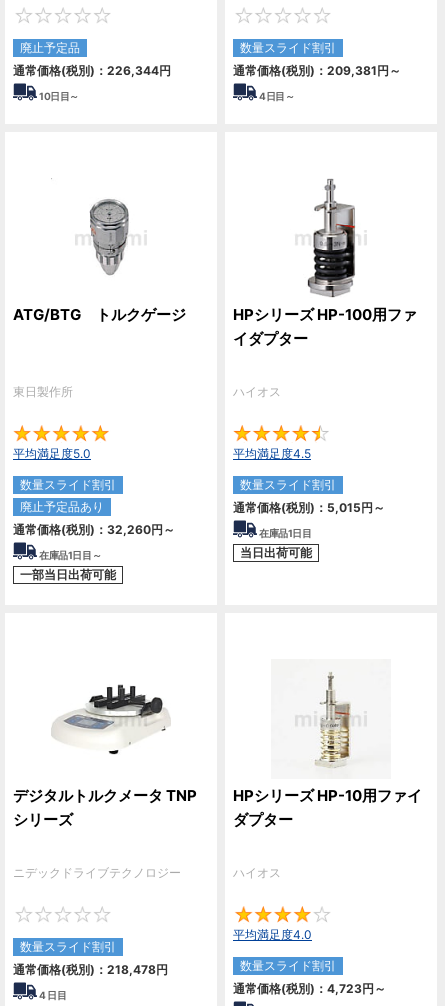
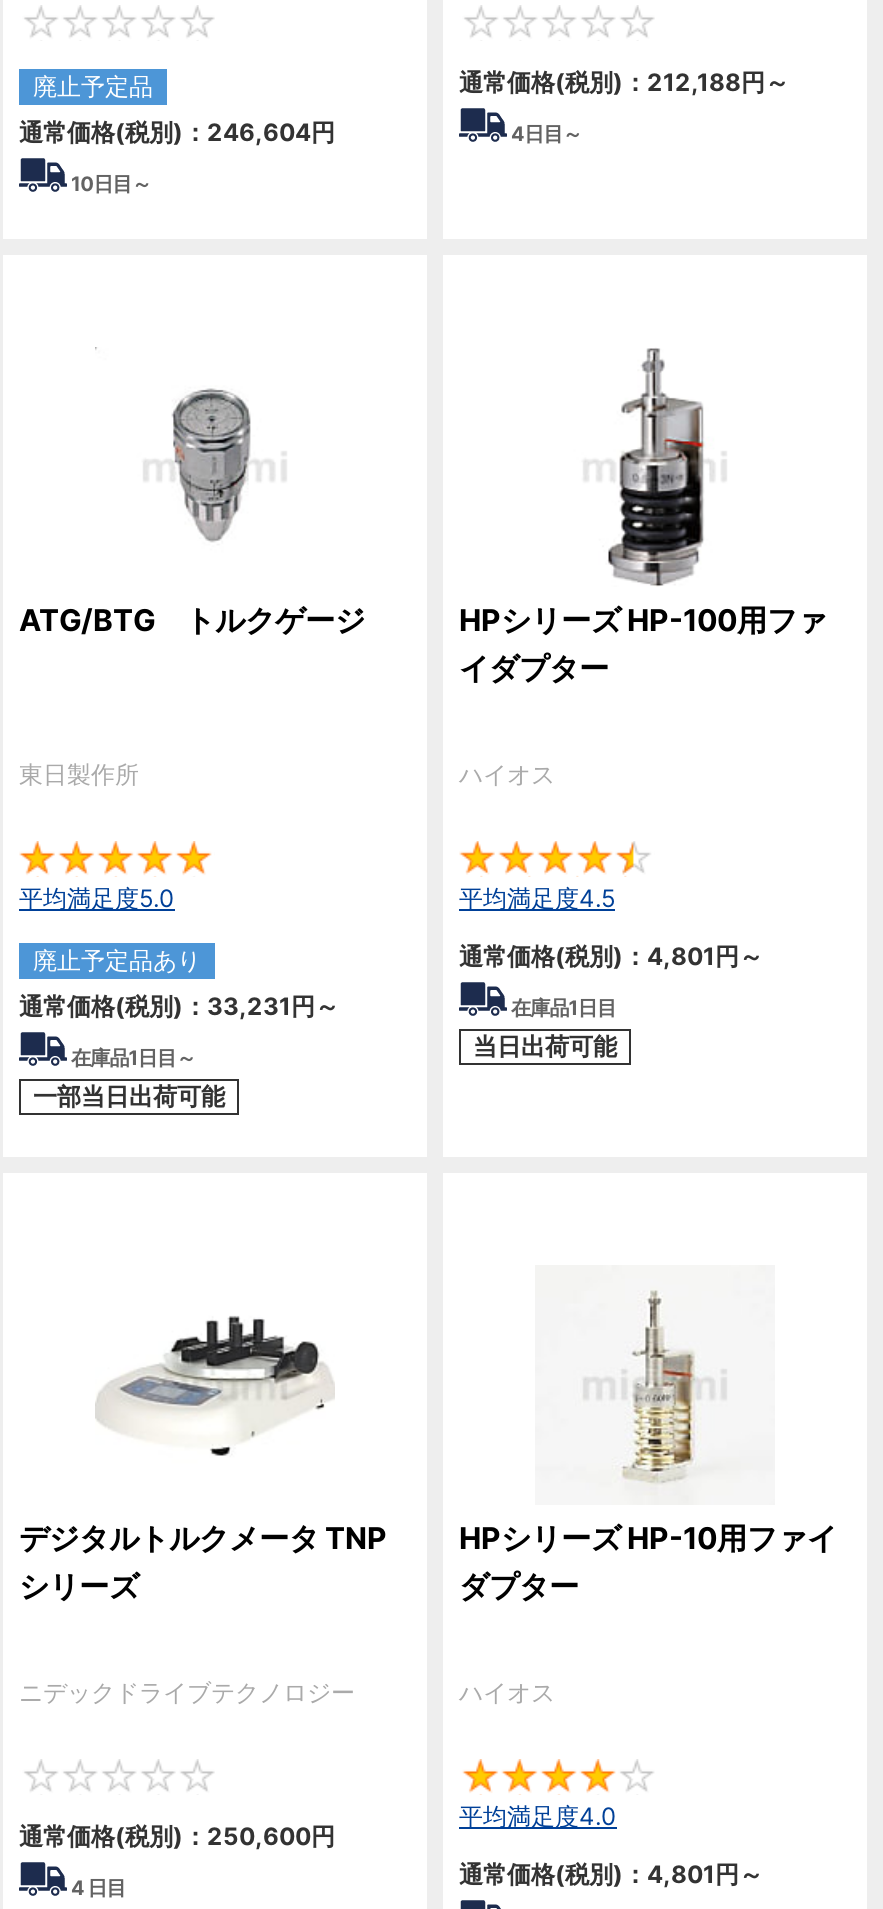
- 数量スライド割引
- 通常価格(税別)：209,381円～
+ 通常価格(税別)：212,188円～

- 通常価格(税別)：226,344円
+ 通常価格(税別)：246,604円

- 数量スライド割引

- 数量スライド割引
- 通常価格(税別)：5,015円～
+ 通常価格(税別)：4,801円～

- 通常価格(税別)：32,260円～
+ 通常価格(税別)：33,231円～

- 数量スライド割引
- 通常価格(税別)：218,478円
+ 通常価格(税別)：250,600円

- 数量スライド割引
- 通常価格(税別)：4,723円～
+ 通常価格(税別)：4,801円～
